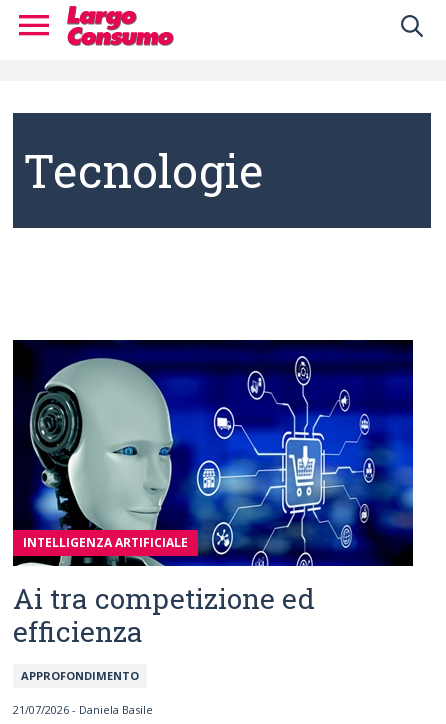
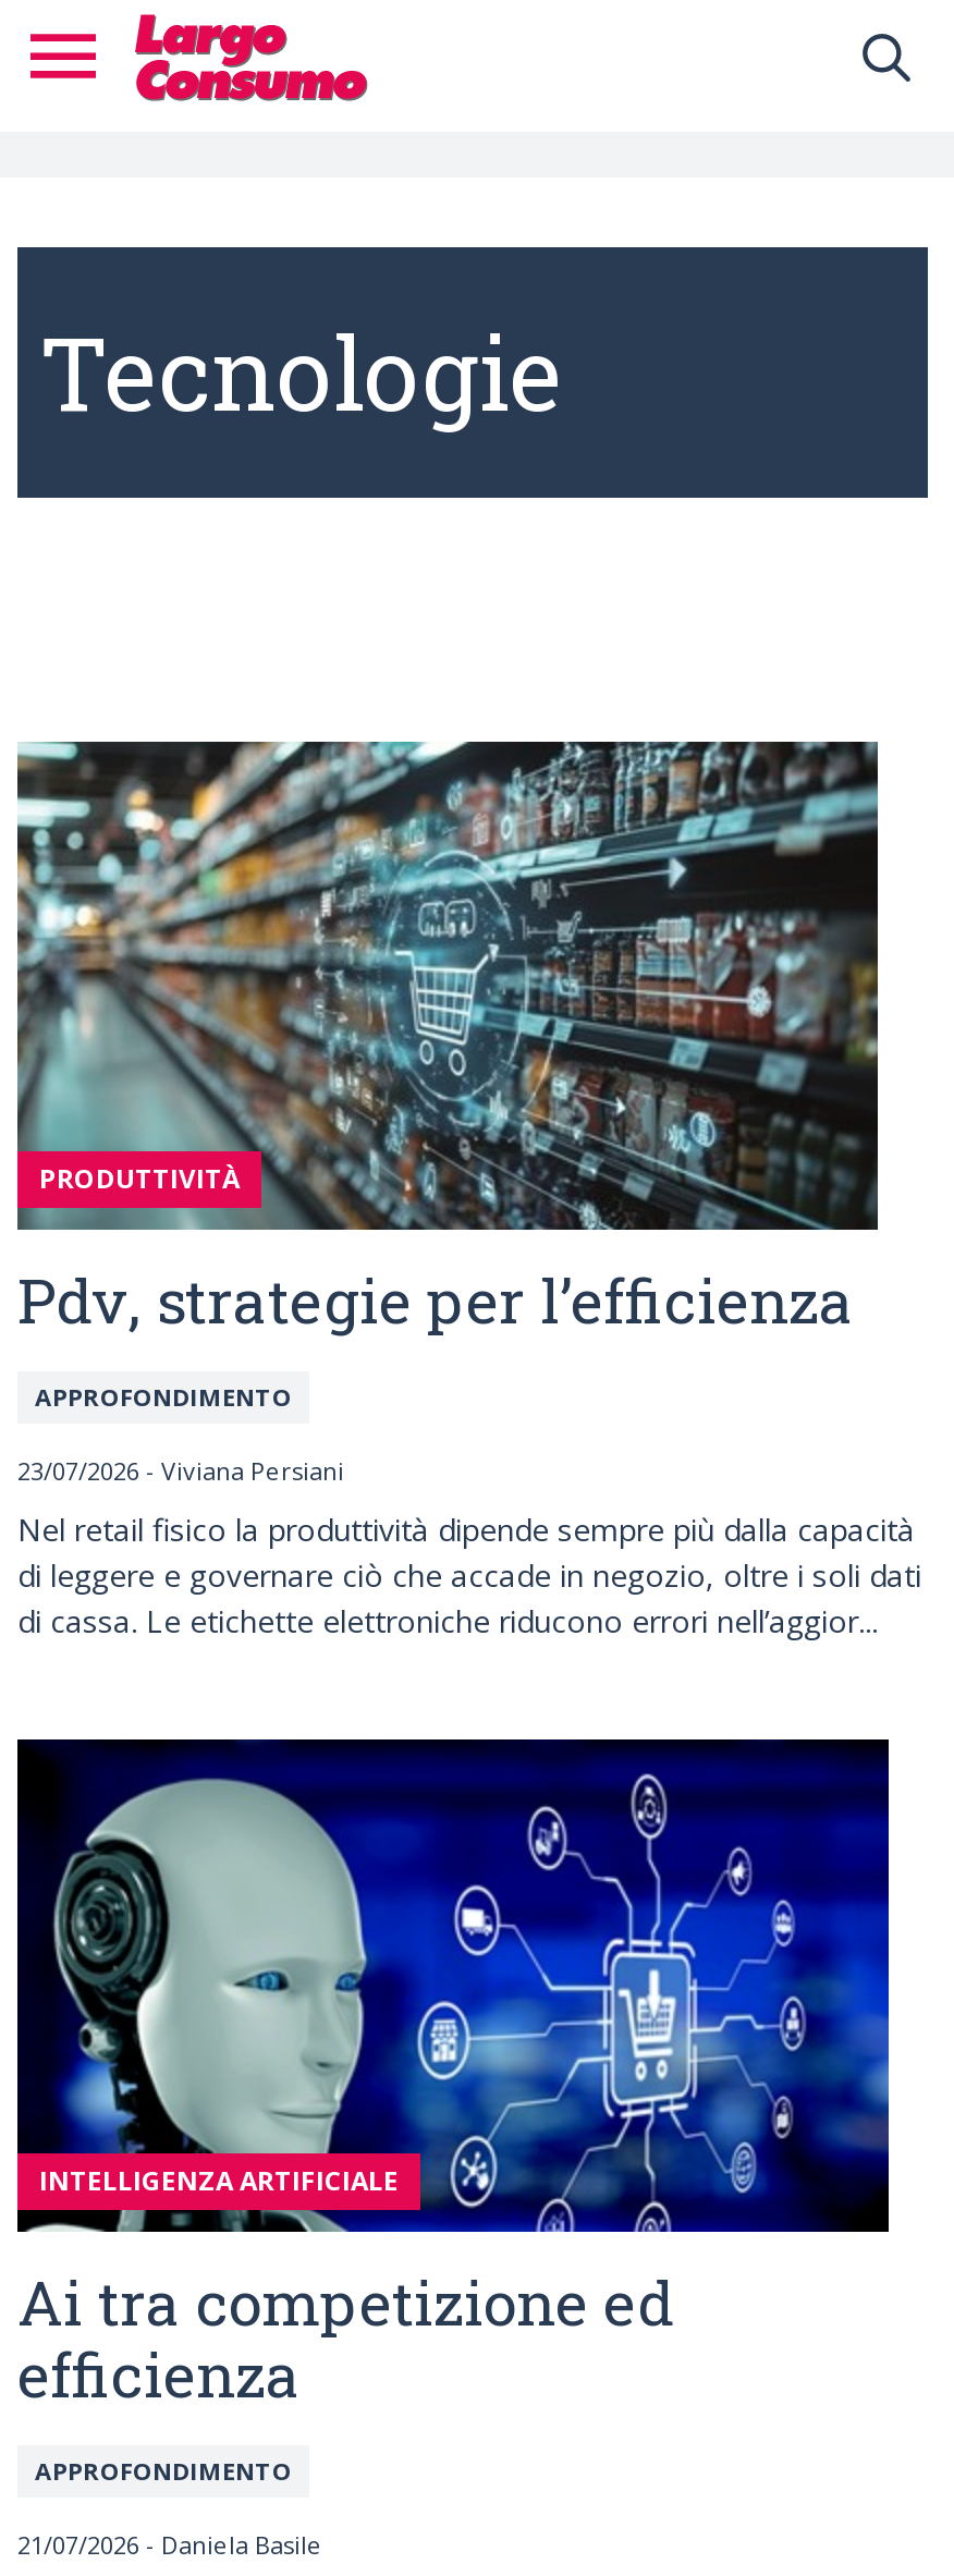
+ [image]
+ PRODUTTIVITÀ
+ Pdv, strategie per l’efficienza
+ APPROFONDIMENTO
+ 23/07/2026 - Viviana Persiani
+ Nel retail fisico la produttività dipende sempre più dalla capacità
+ di leggere e governare ciò che accade in negozio, oltre i soli dati
+ di cassa. Le etichette elettroniche riducono errori nell’aggior...
